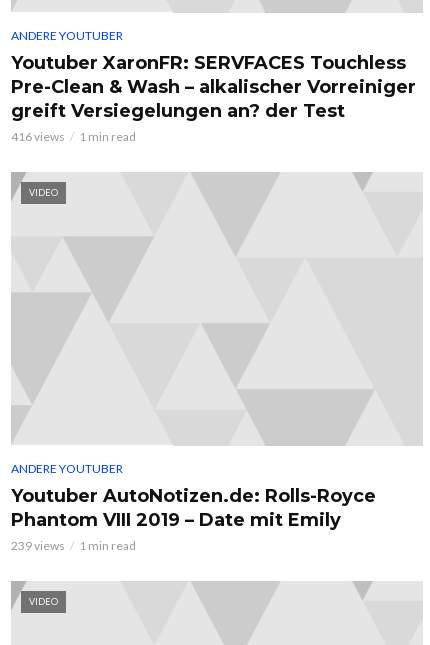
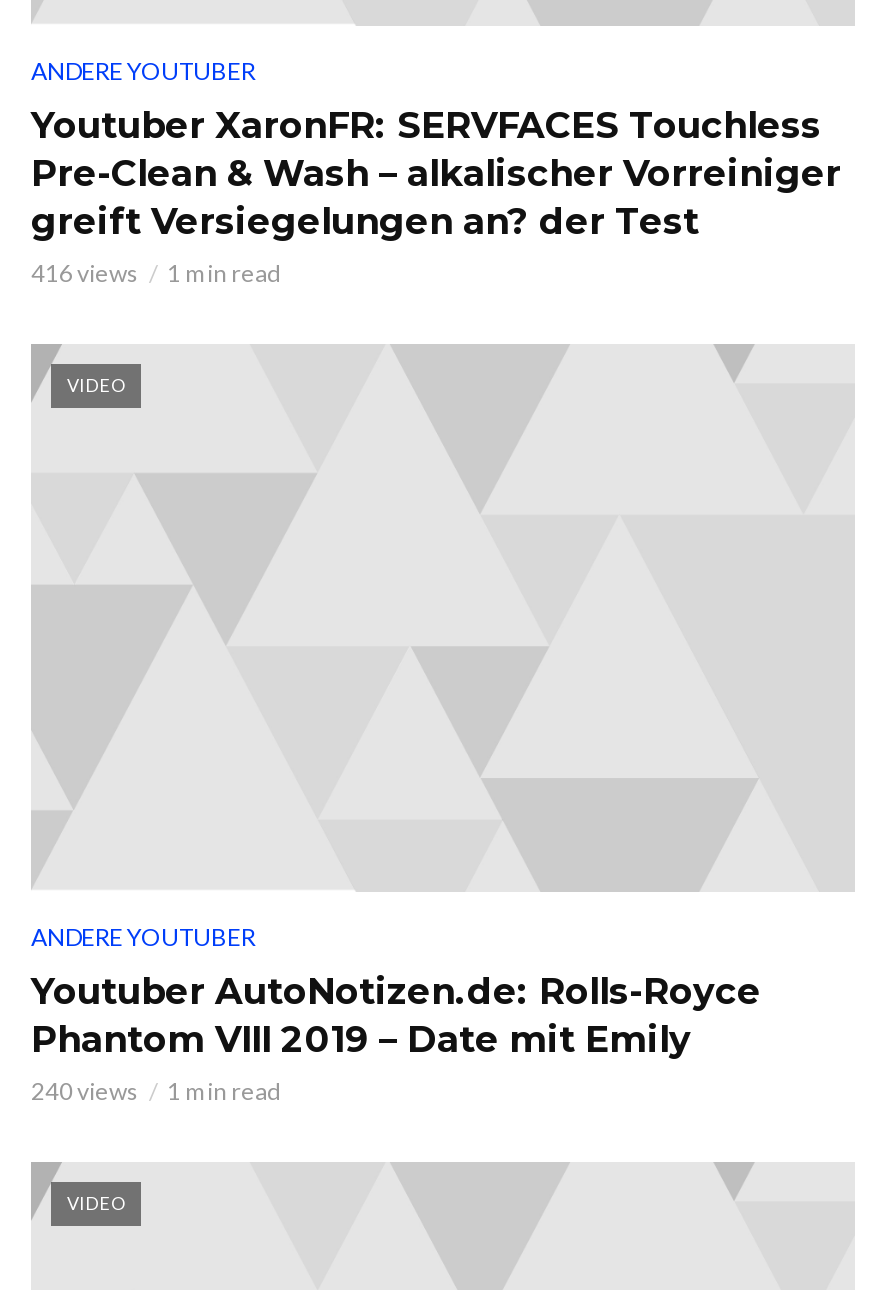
- 239 views 1 min read
+ 240 views 1 min read
